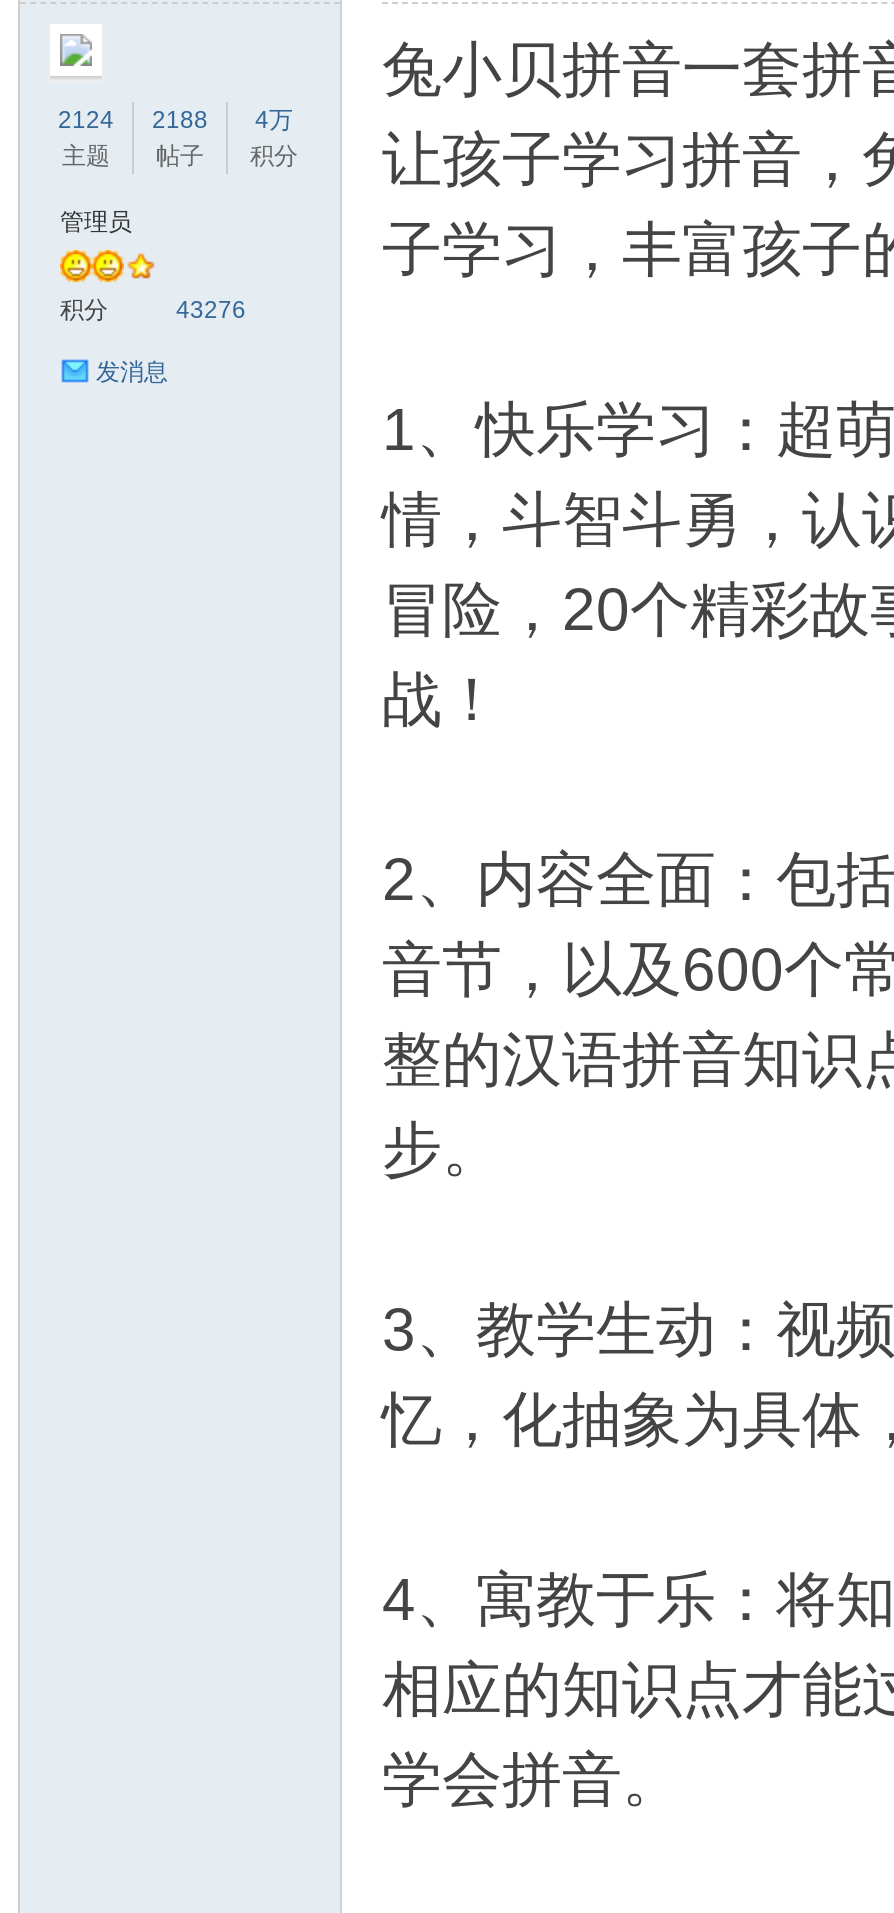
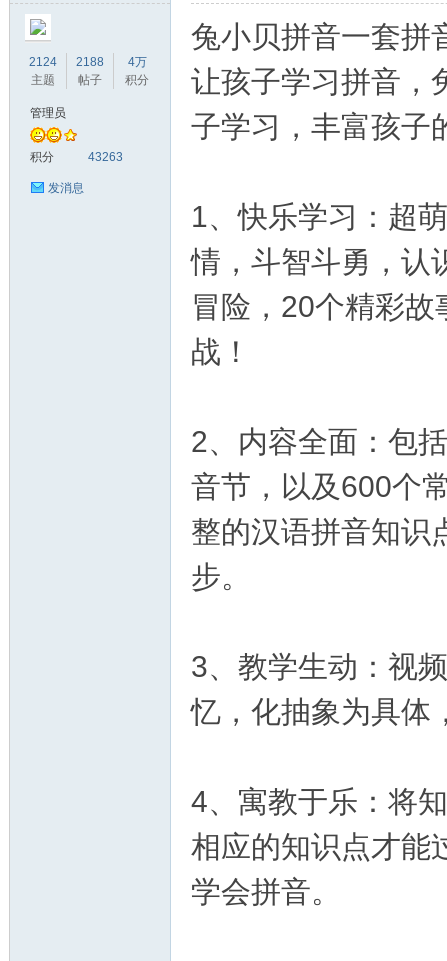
- 43276
+ 43263
